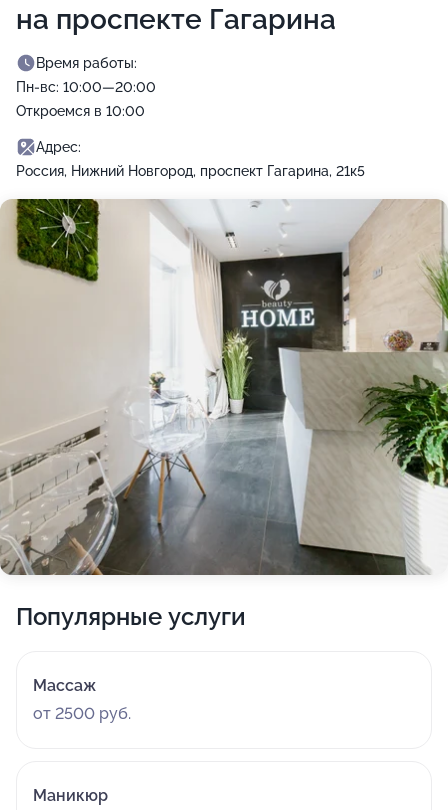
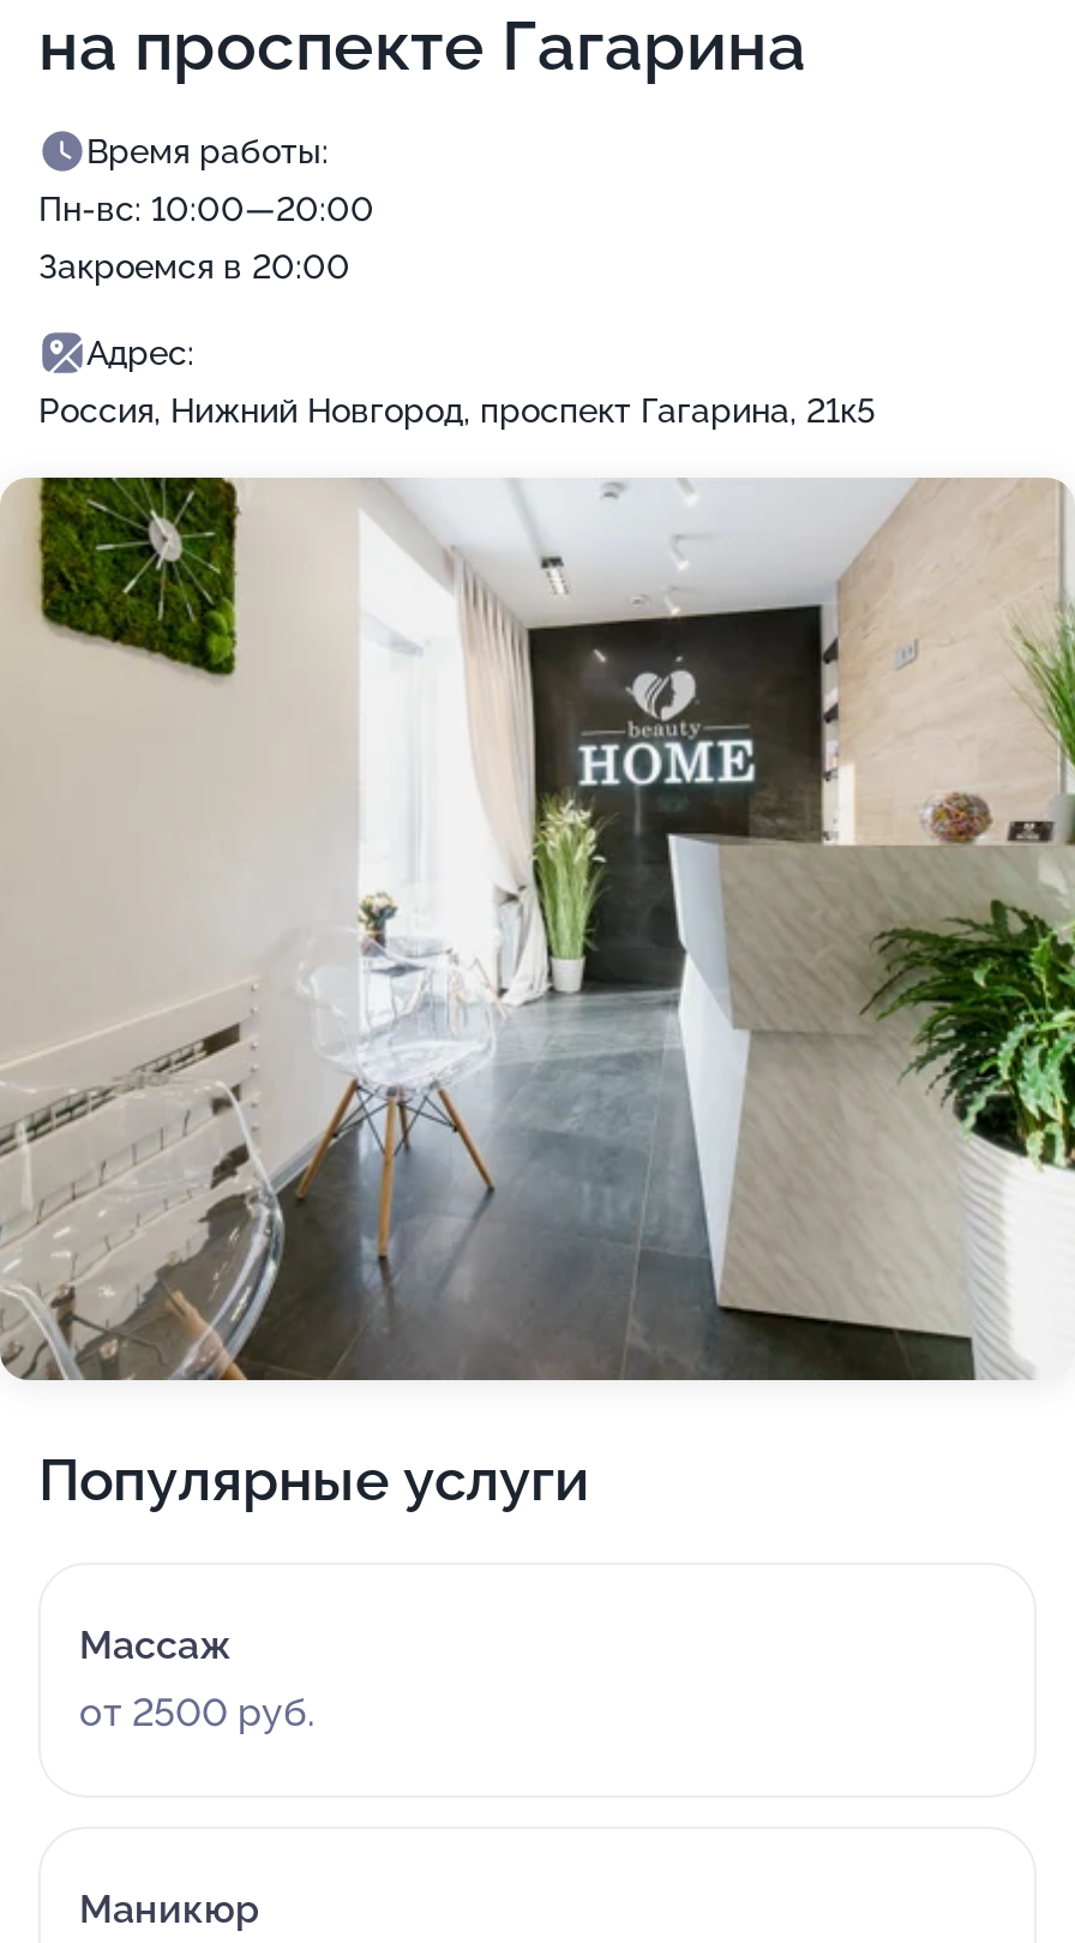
- Откроемся в 10:00
+ Закроемся в 20:00
